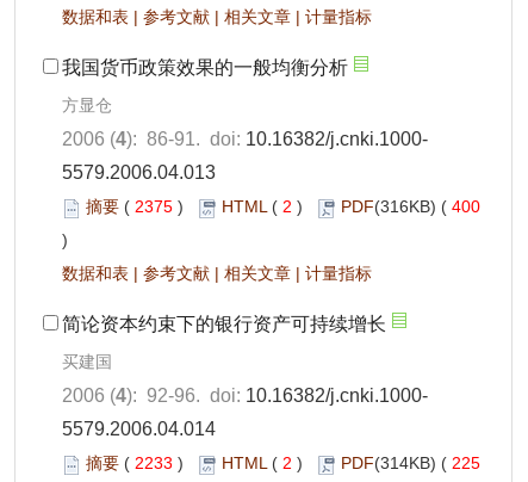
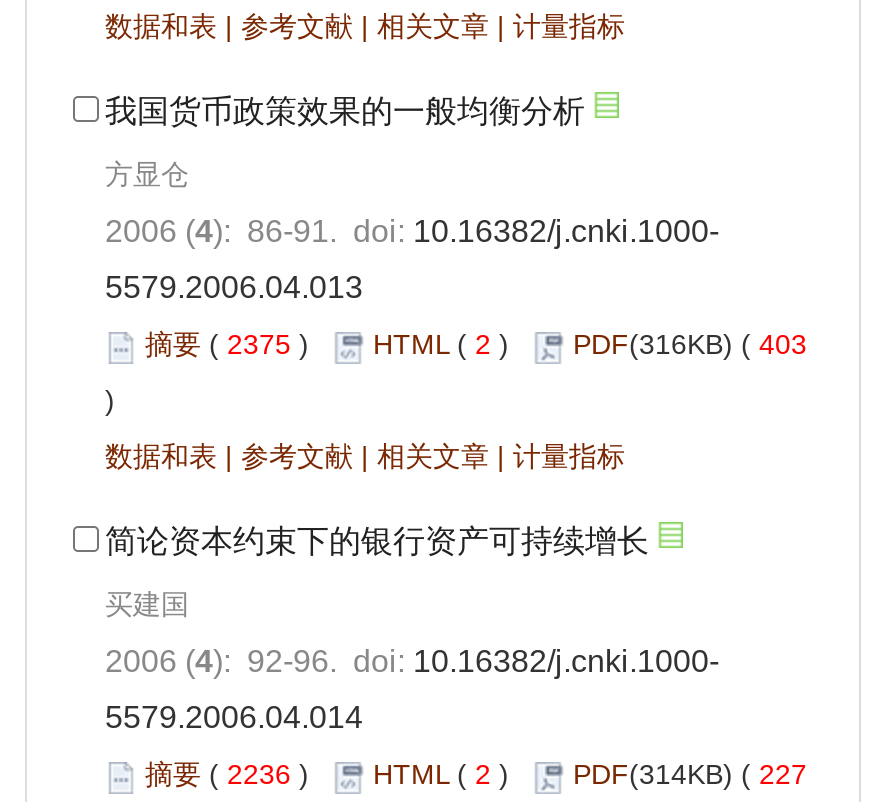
- 摘要(2375) HTML (2) PDF(316KB) (400
+ 摘要(2375) HTML (2) PDF(316KB) (403

- 摘要(2233)
+ 摘要(2236)

- PDF(314KB) (225
+ PDF(314KB) (227
